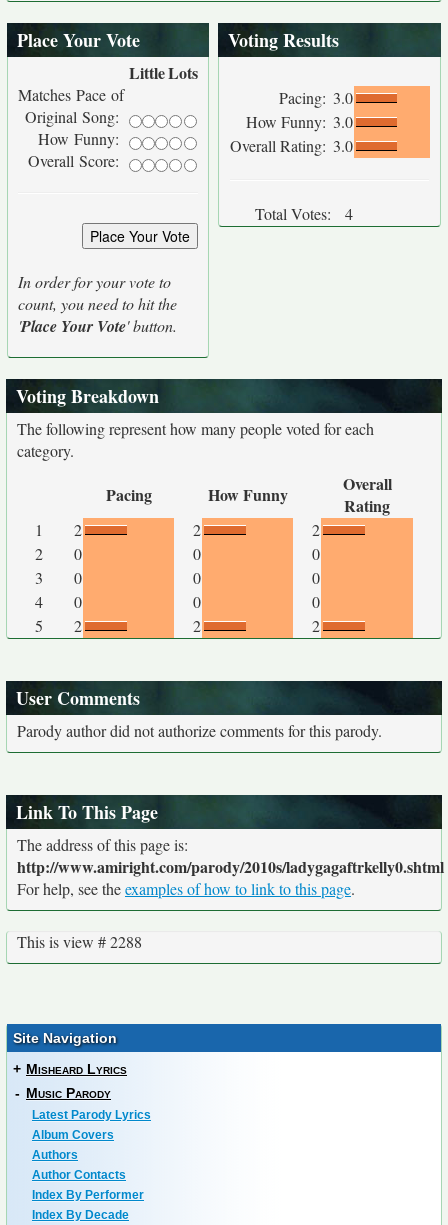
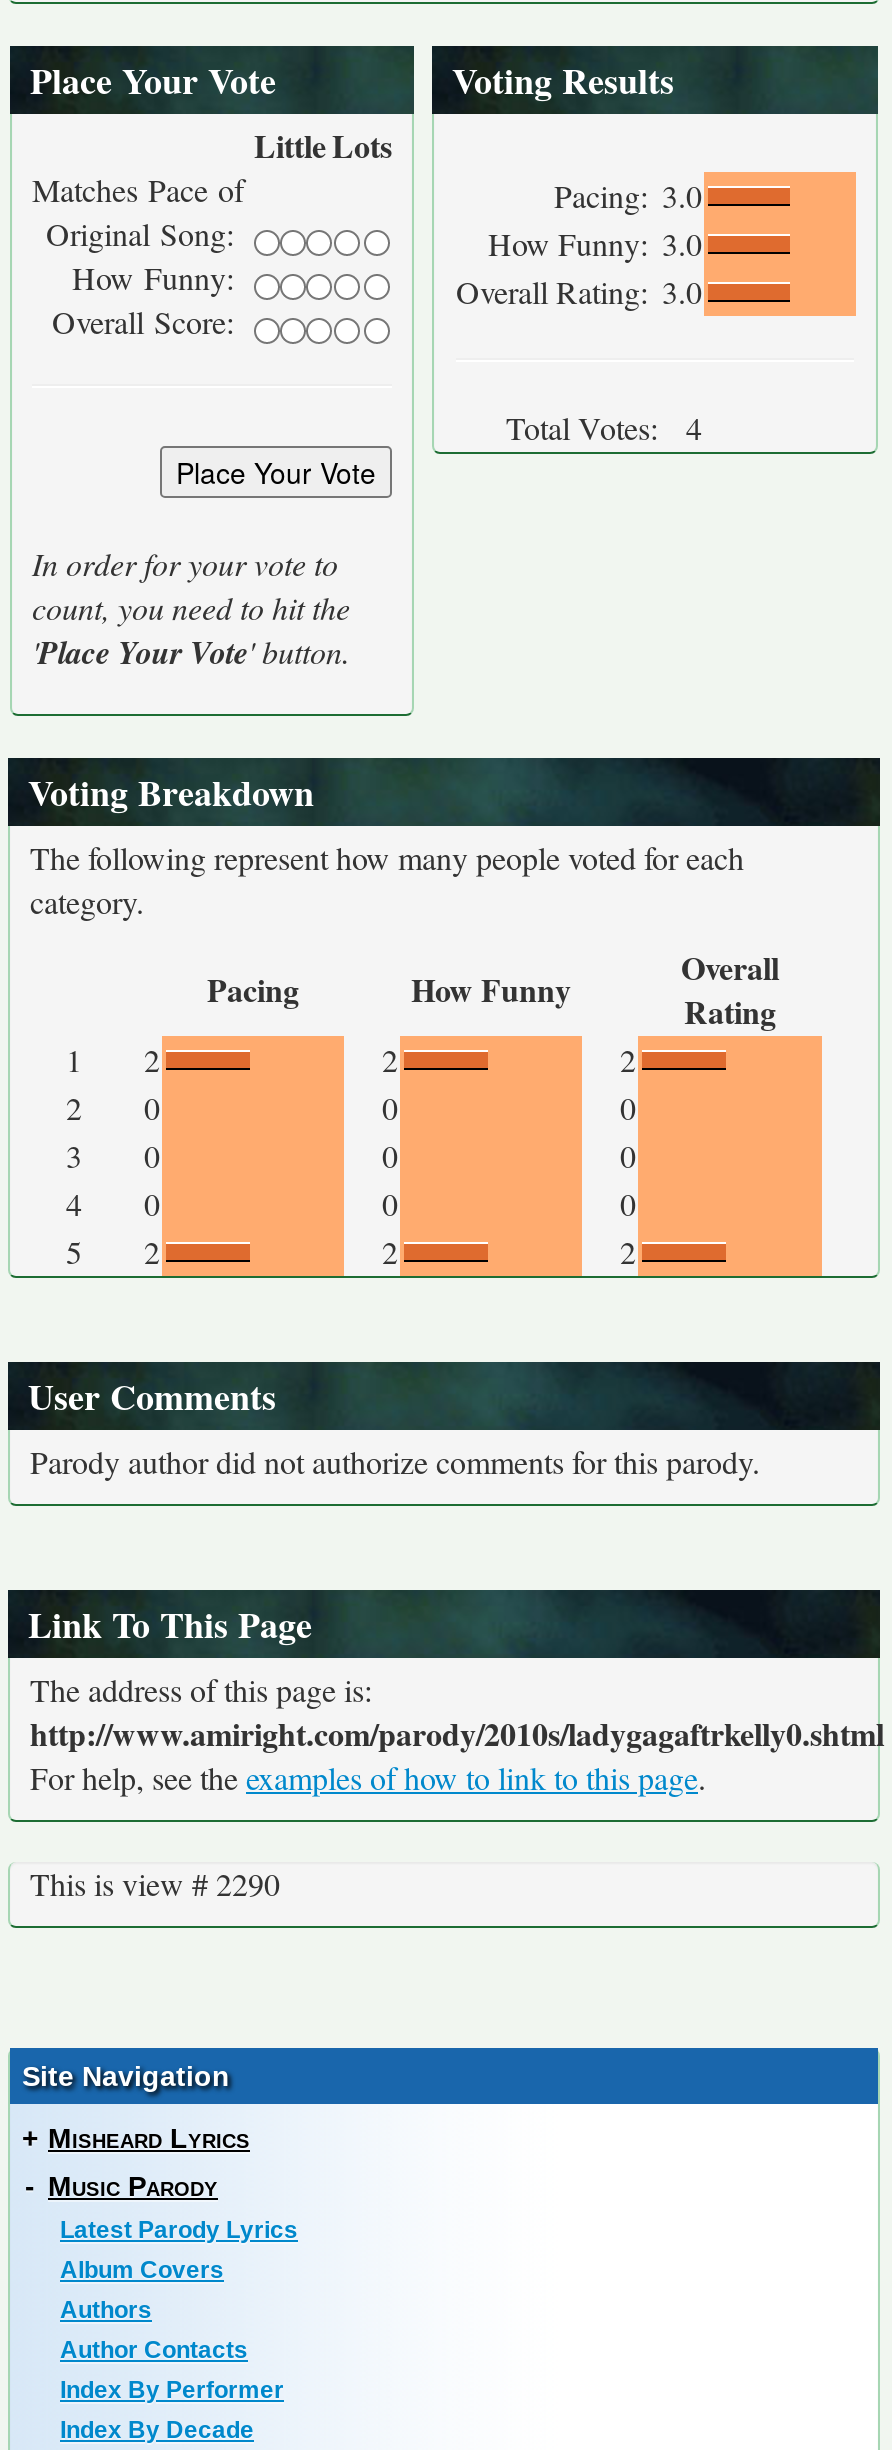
- This is view # 2288
+ This is view # 2290
